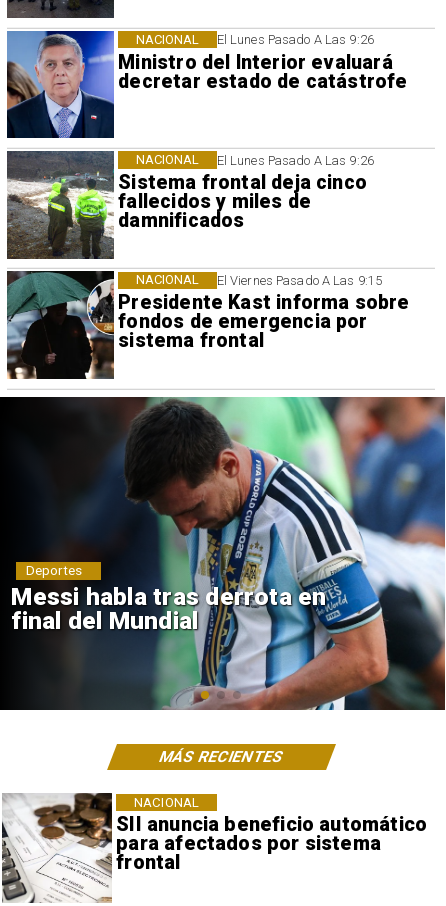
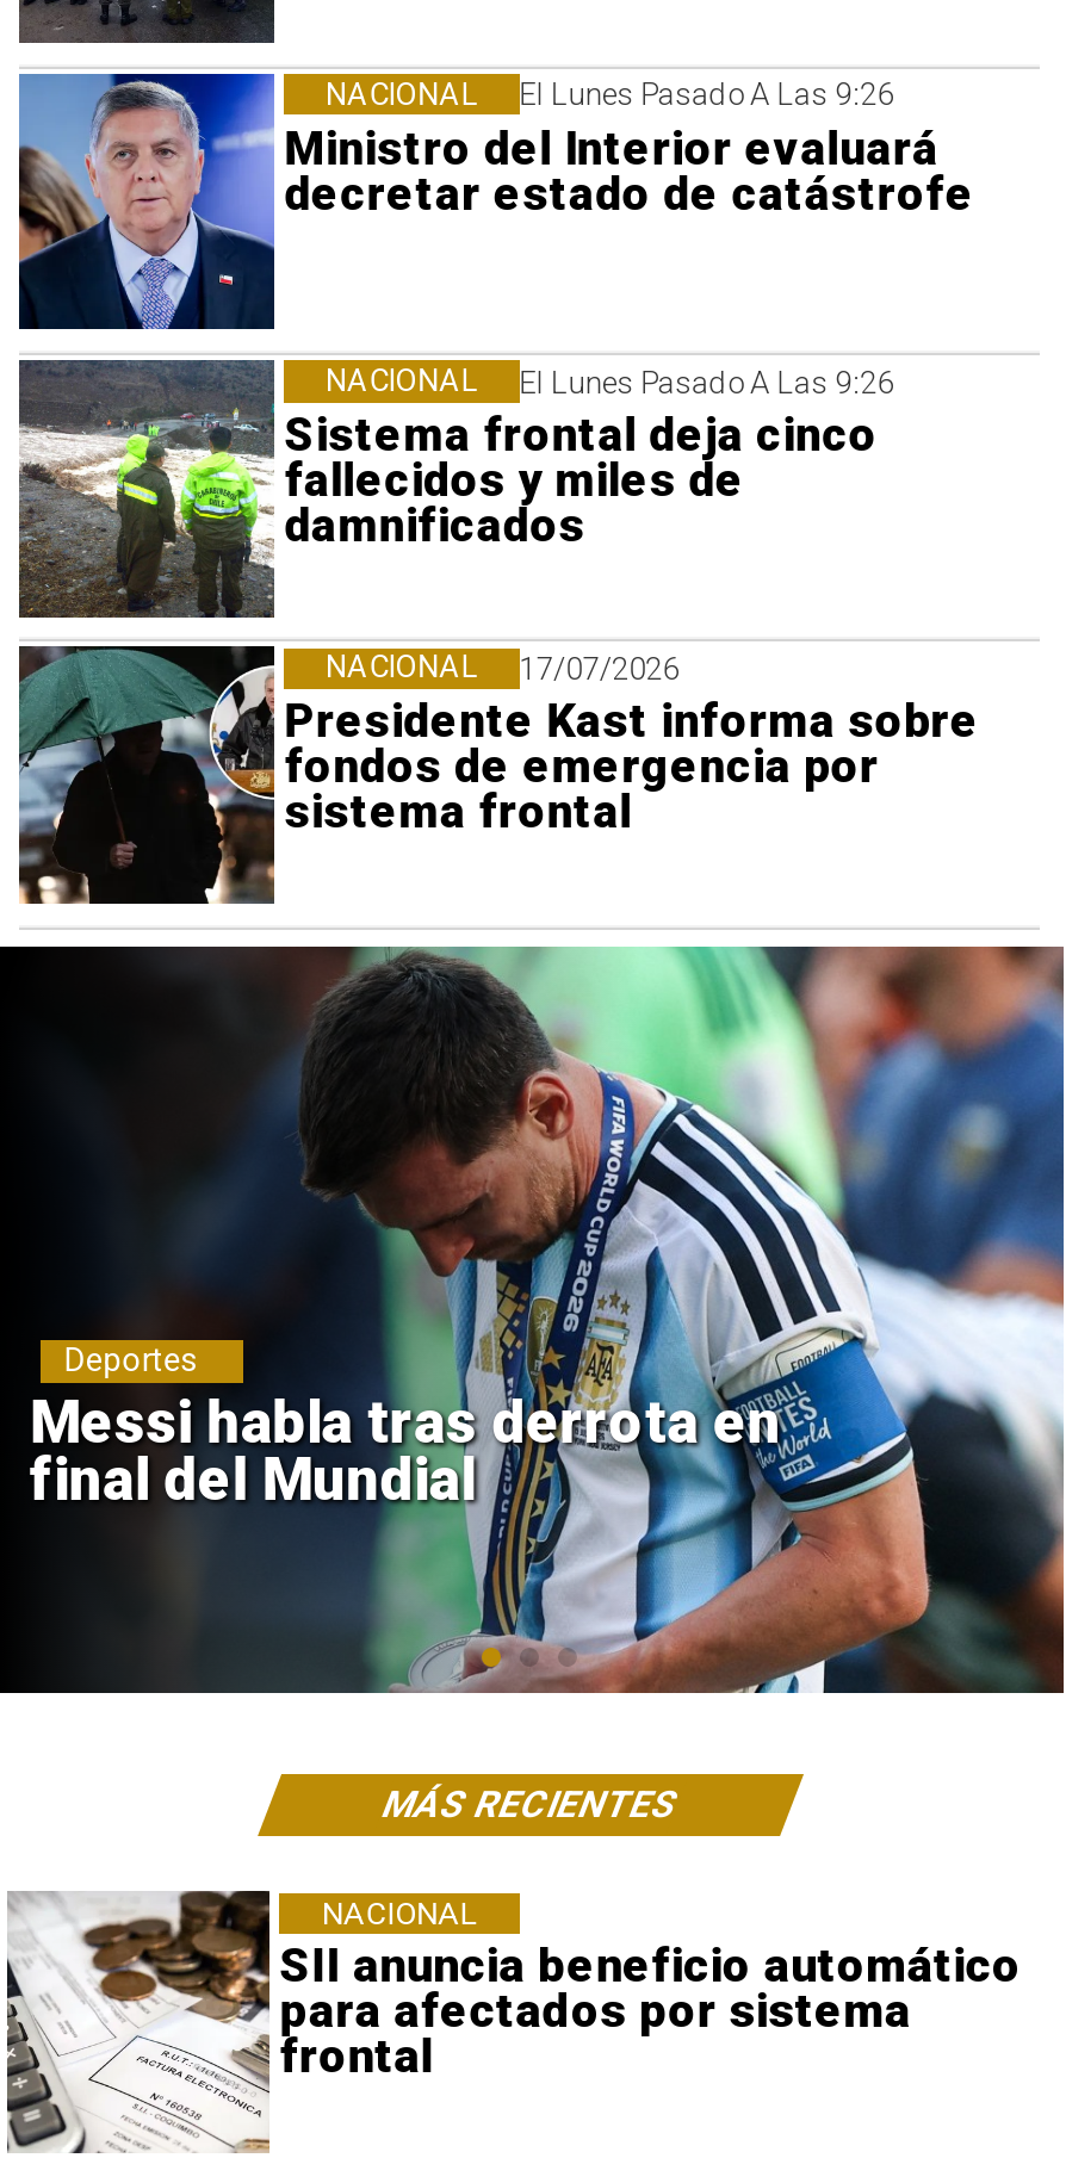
- El Viernes Pasado A Las 9:15
+ 17/07/2026
